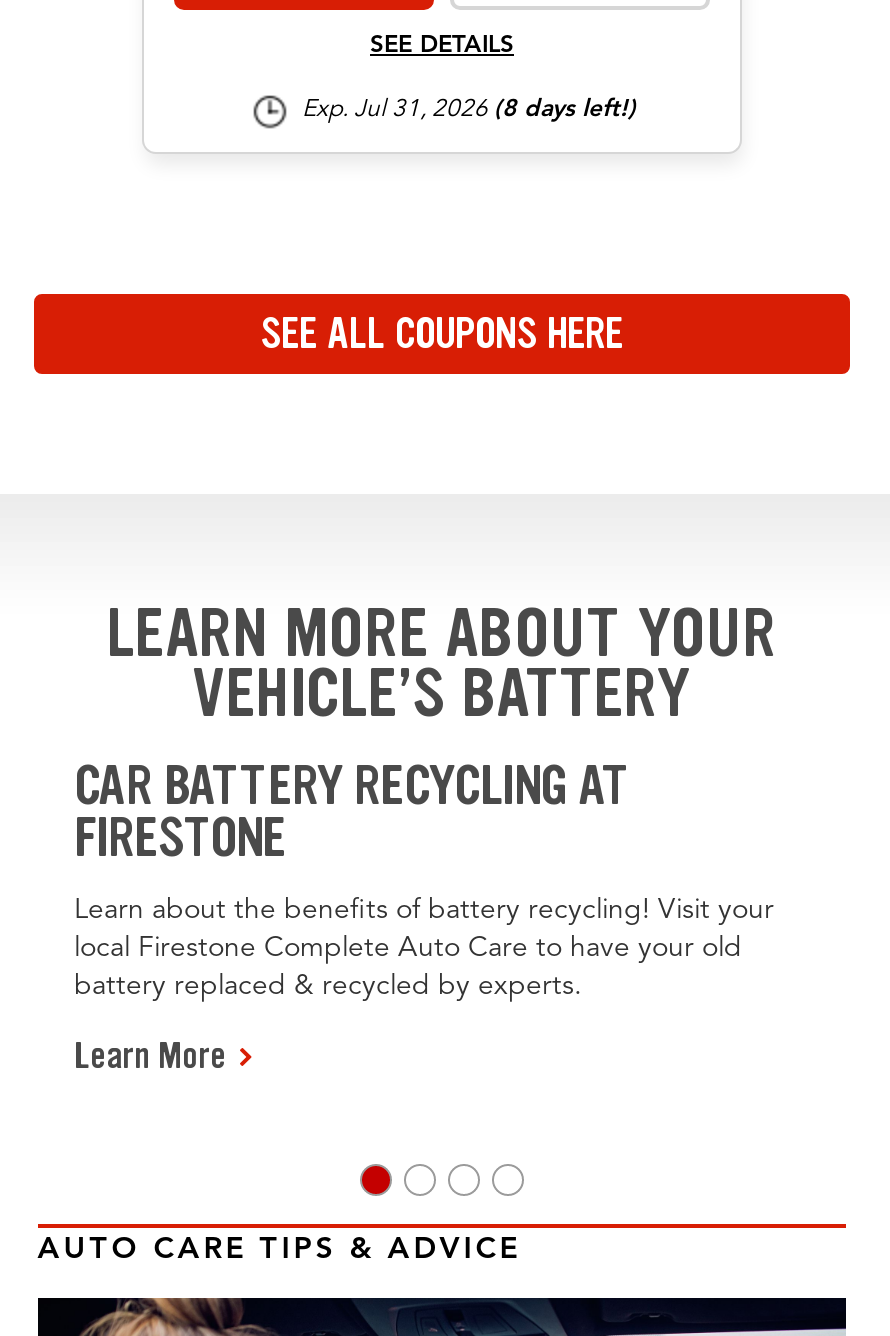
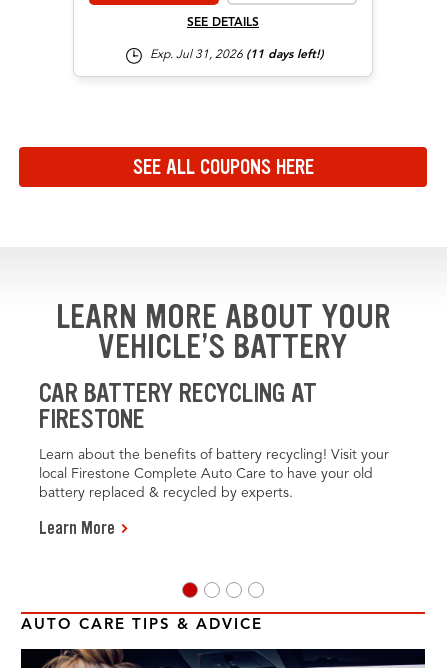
- Exp. Jul 31, 2026 (8 days left!)
+ Exp. Jul 31, 2026 (11 days left!)
